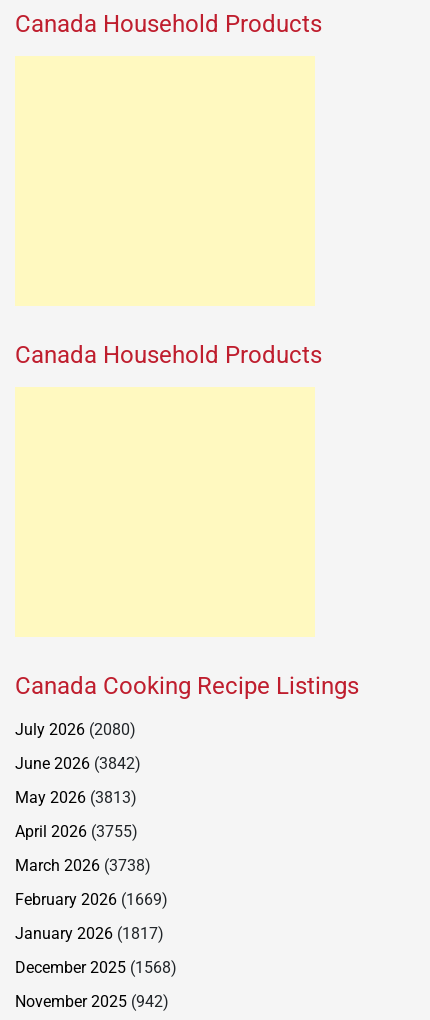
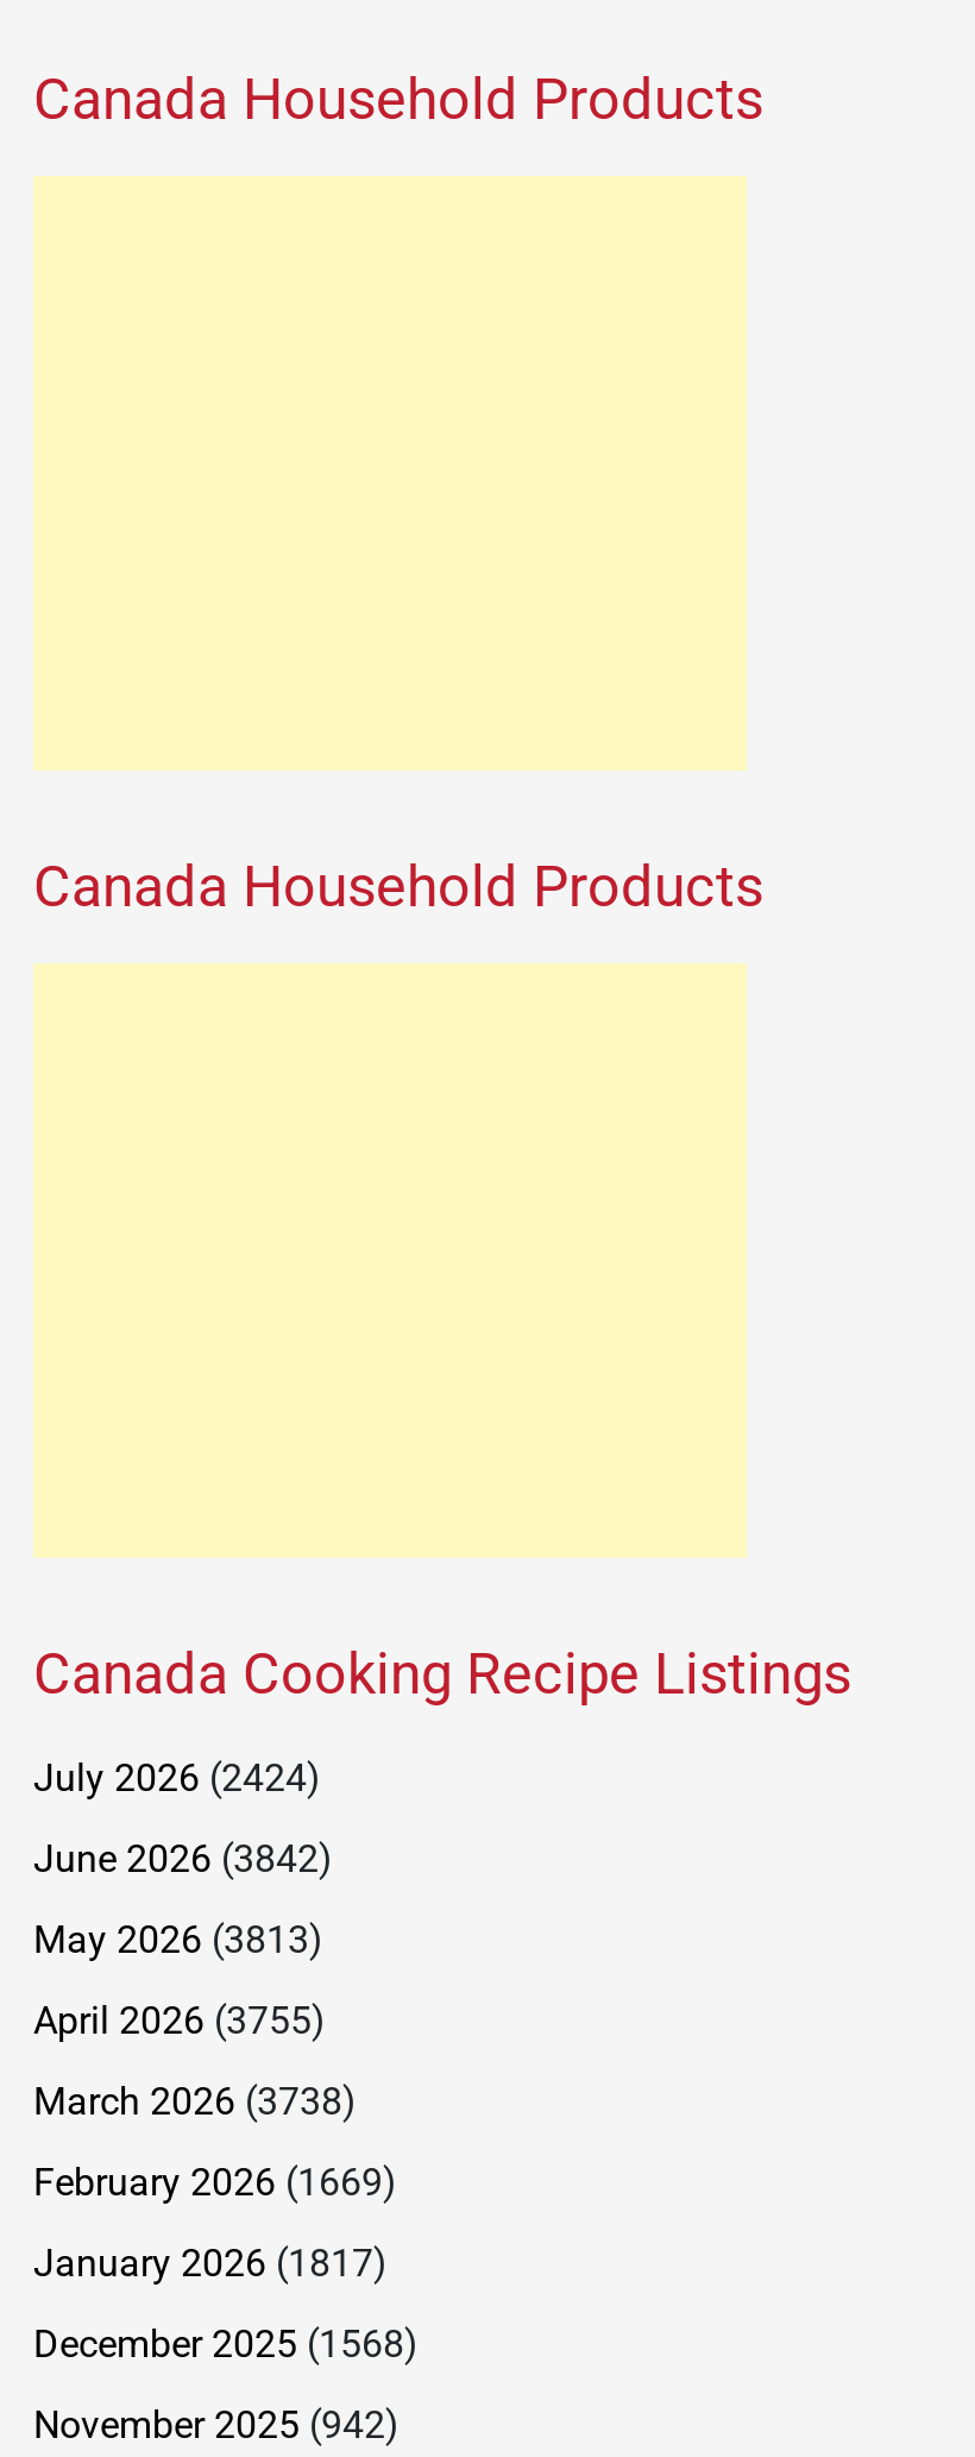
- July 2026 (2080)
+ July 2026 (2424)
